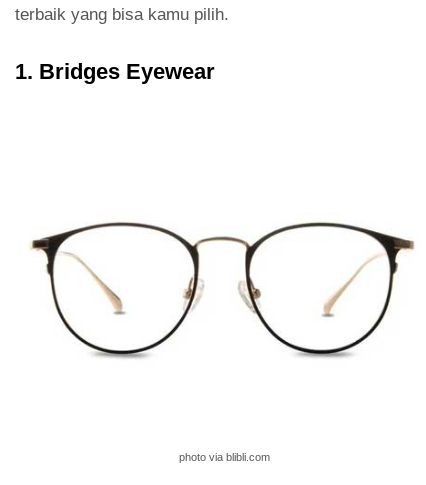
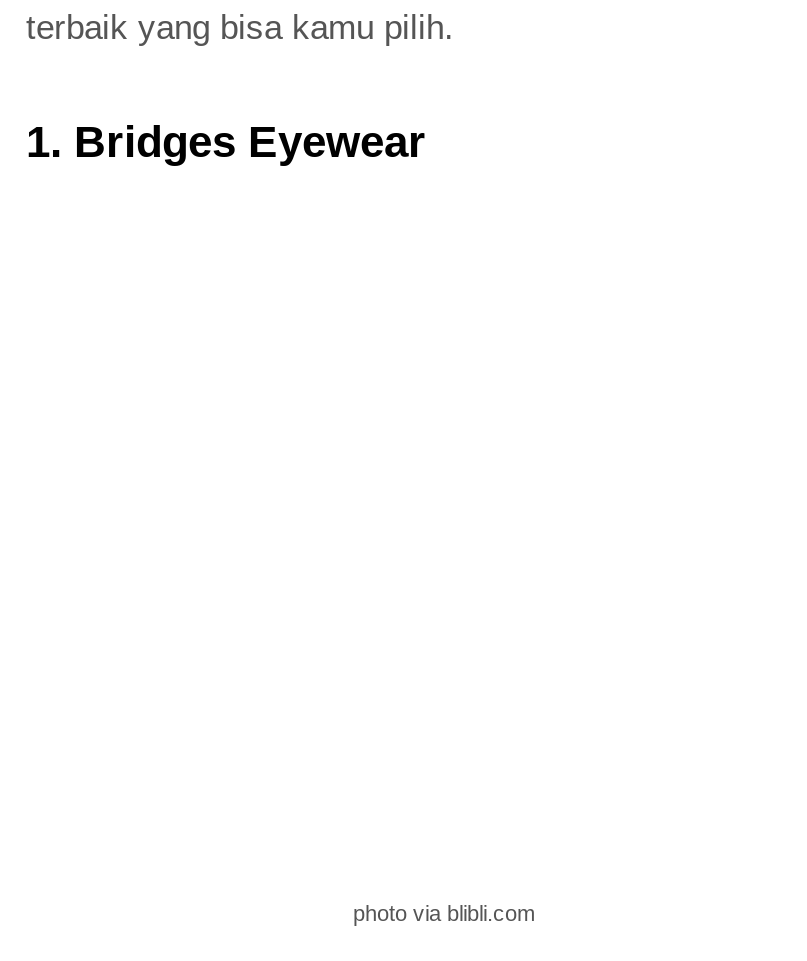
- [image]
